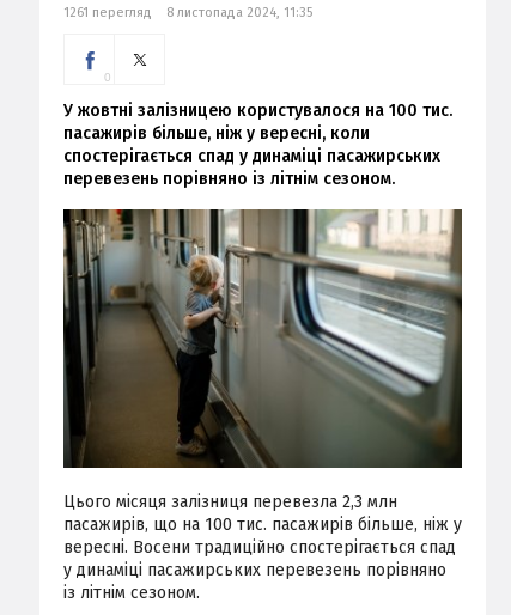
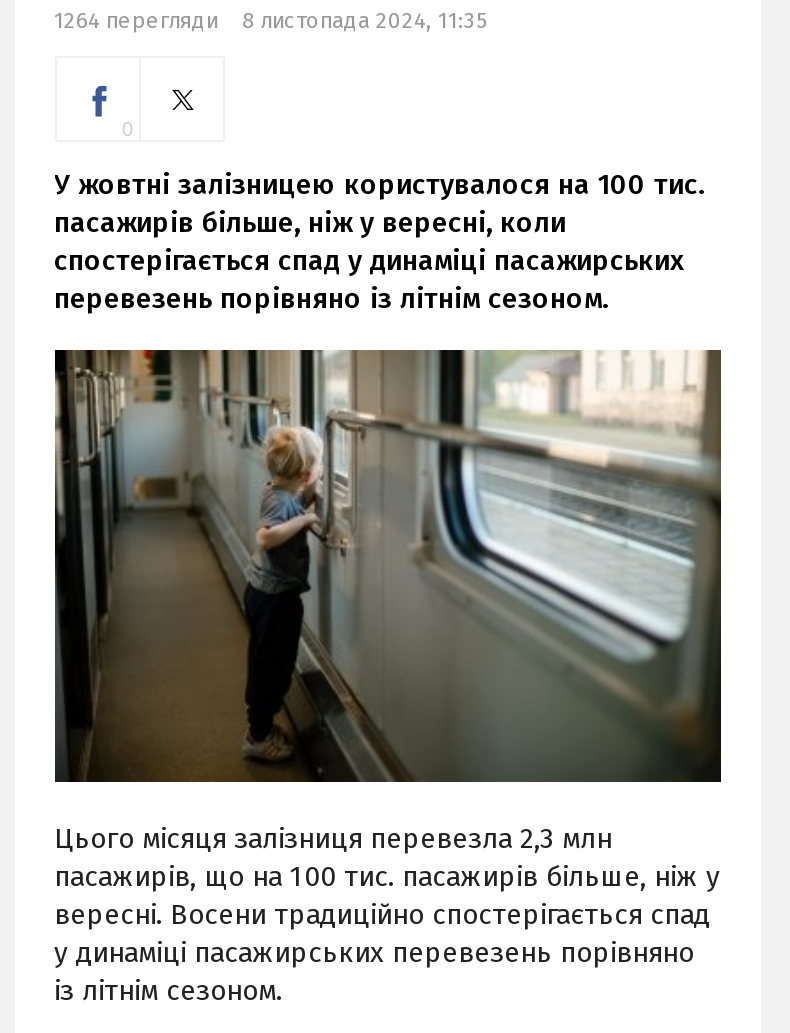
- 1261 перегляд 8 листопада 2024, 11:35
+ 1264 перегляди 8 листопада 2024, 11:35
